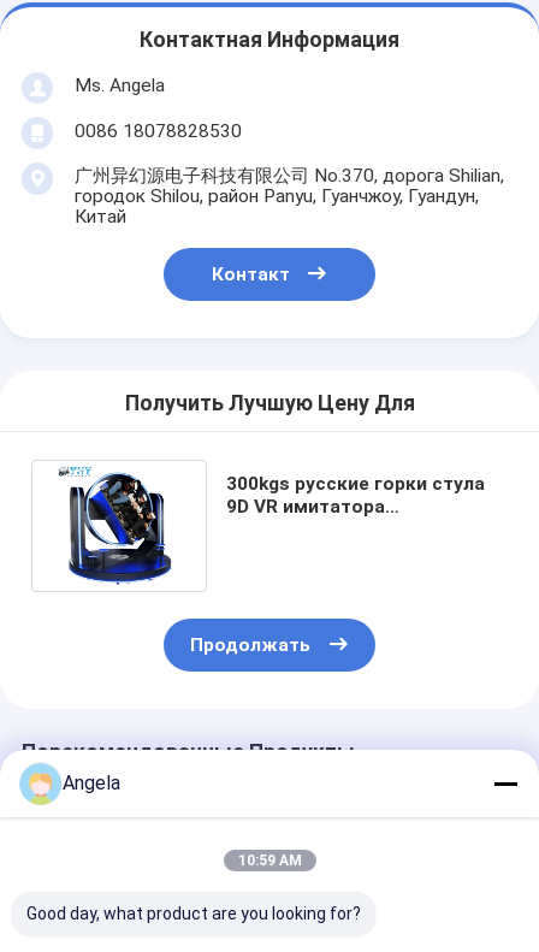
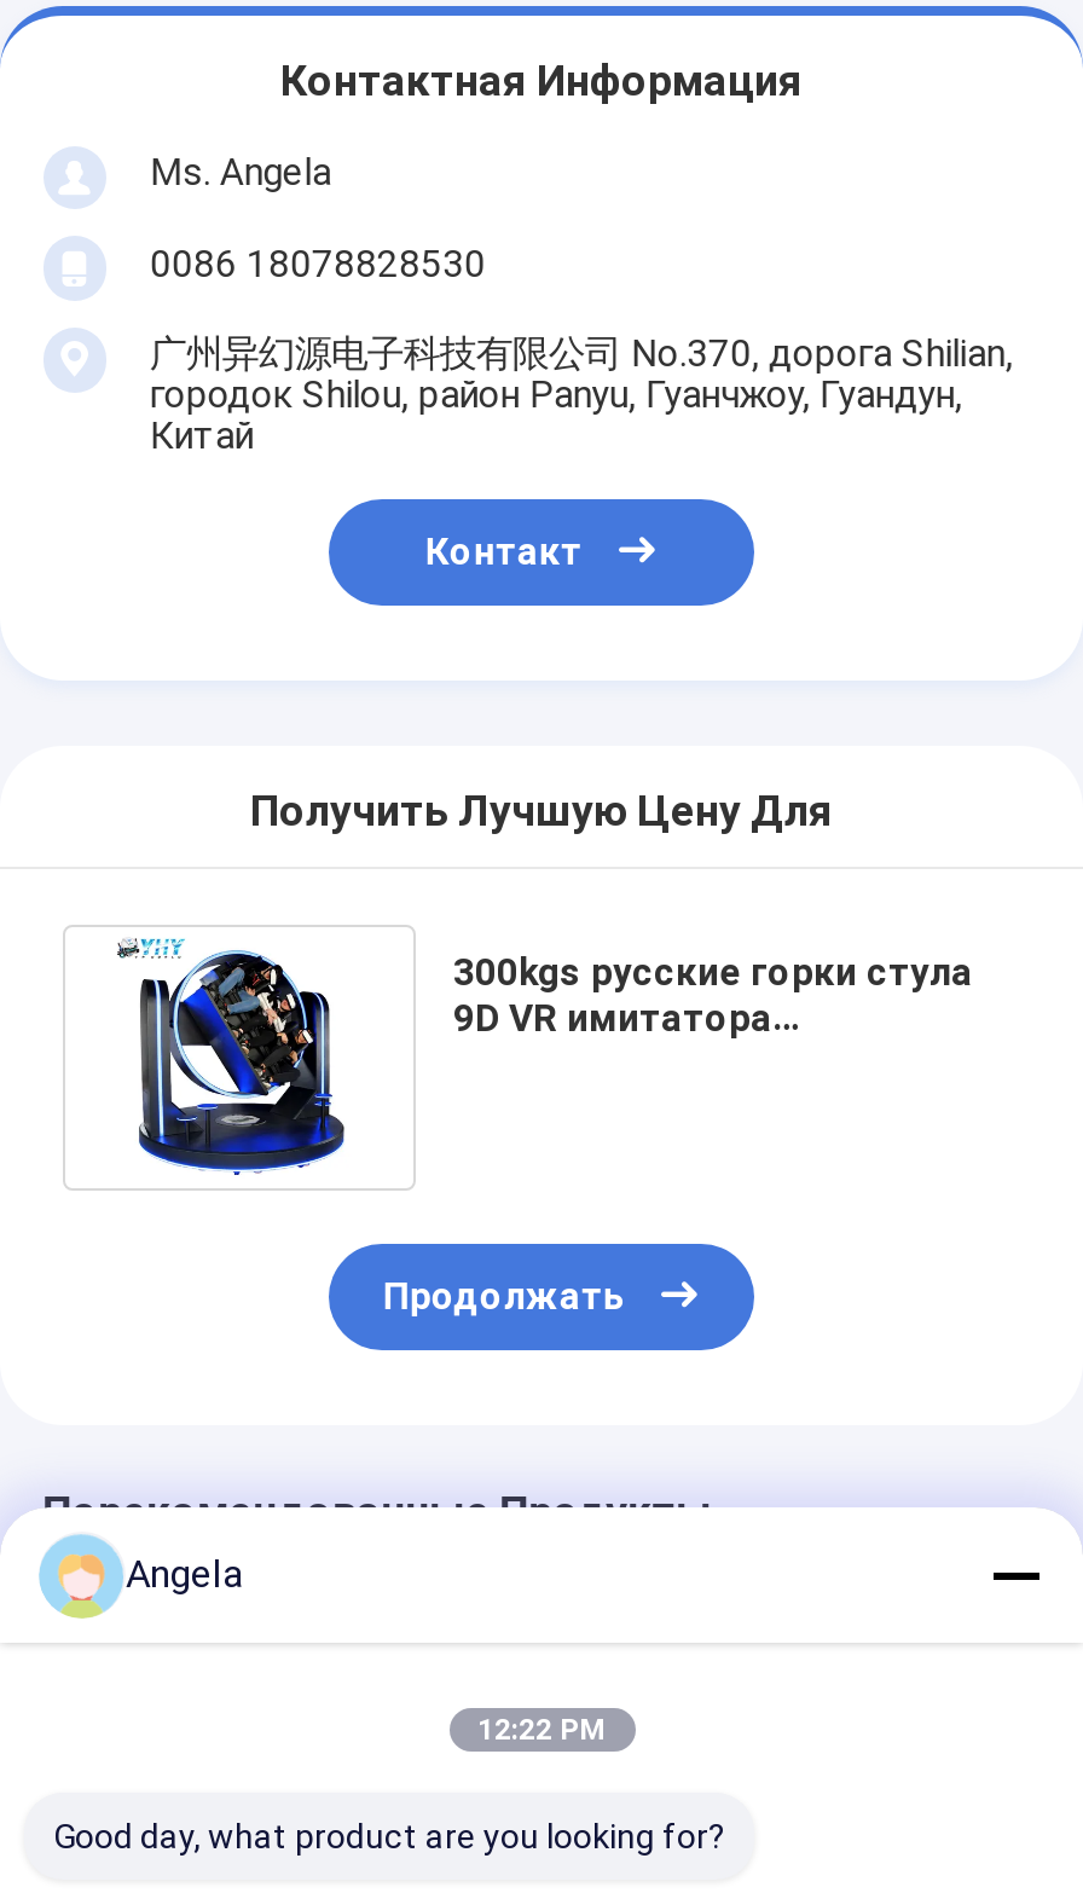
- 10:59 AM
+ 12:22 PM
